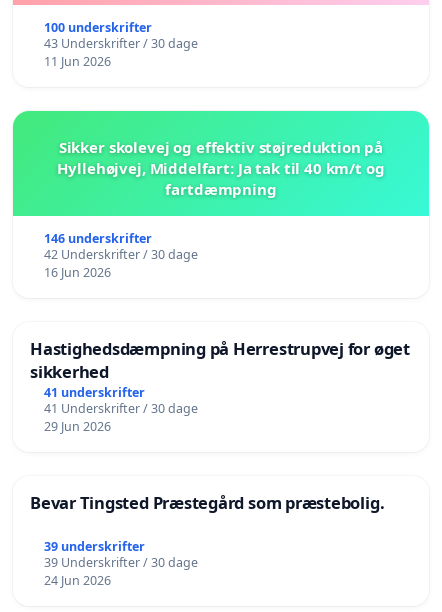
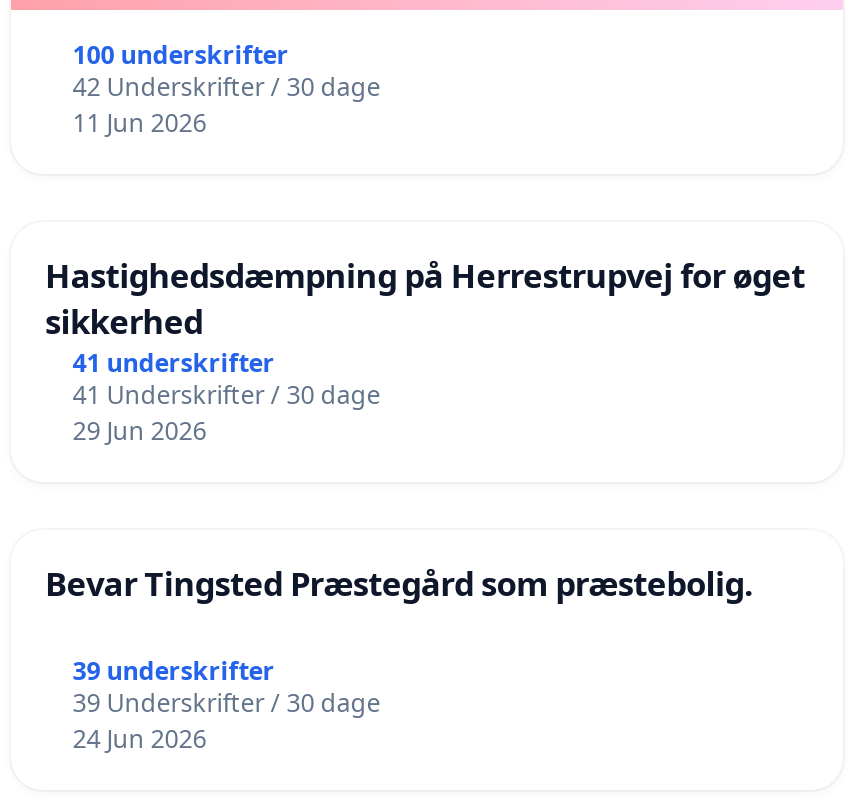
- 43 Underskrifter / 30 dage

- [image]
- Sikker skolevej og effektiv støjreduktion på
- Hyllehøjvej, Middelfart: Ja tak til 40 km/t og
- fartdæmpning
- 146 underskrifter
- 16 Jun 2026

moved up: 42 Underskrifter / 30 dage
